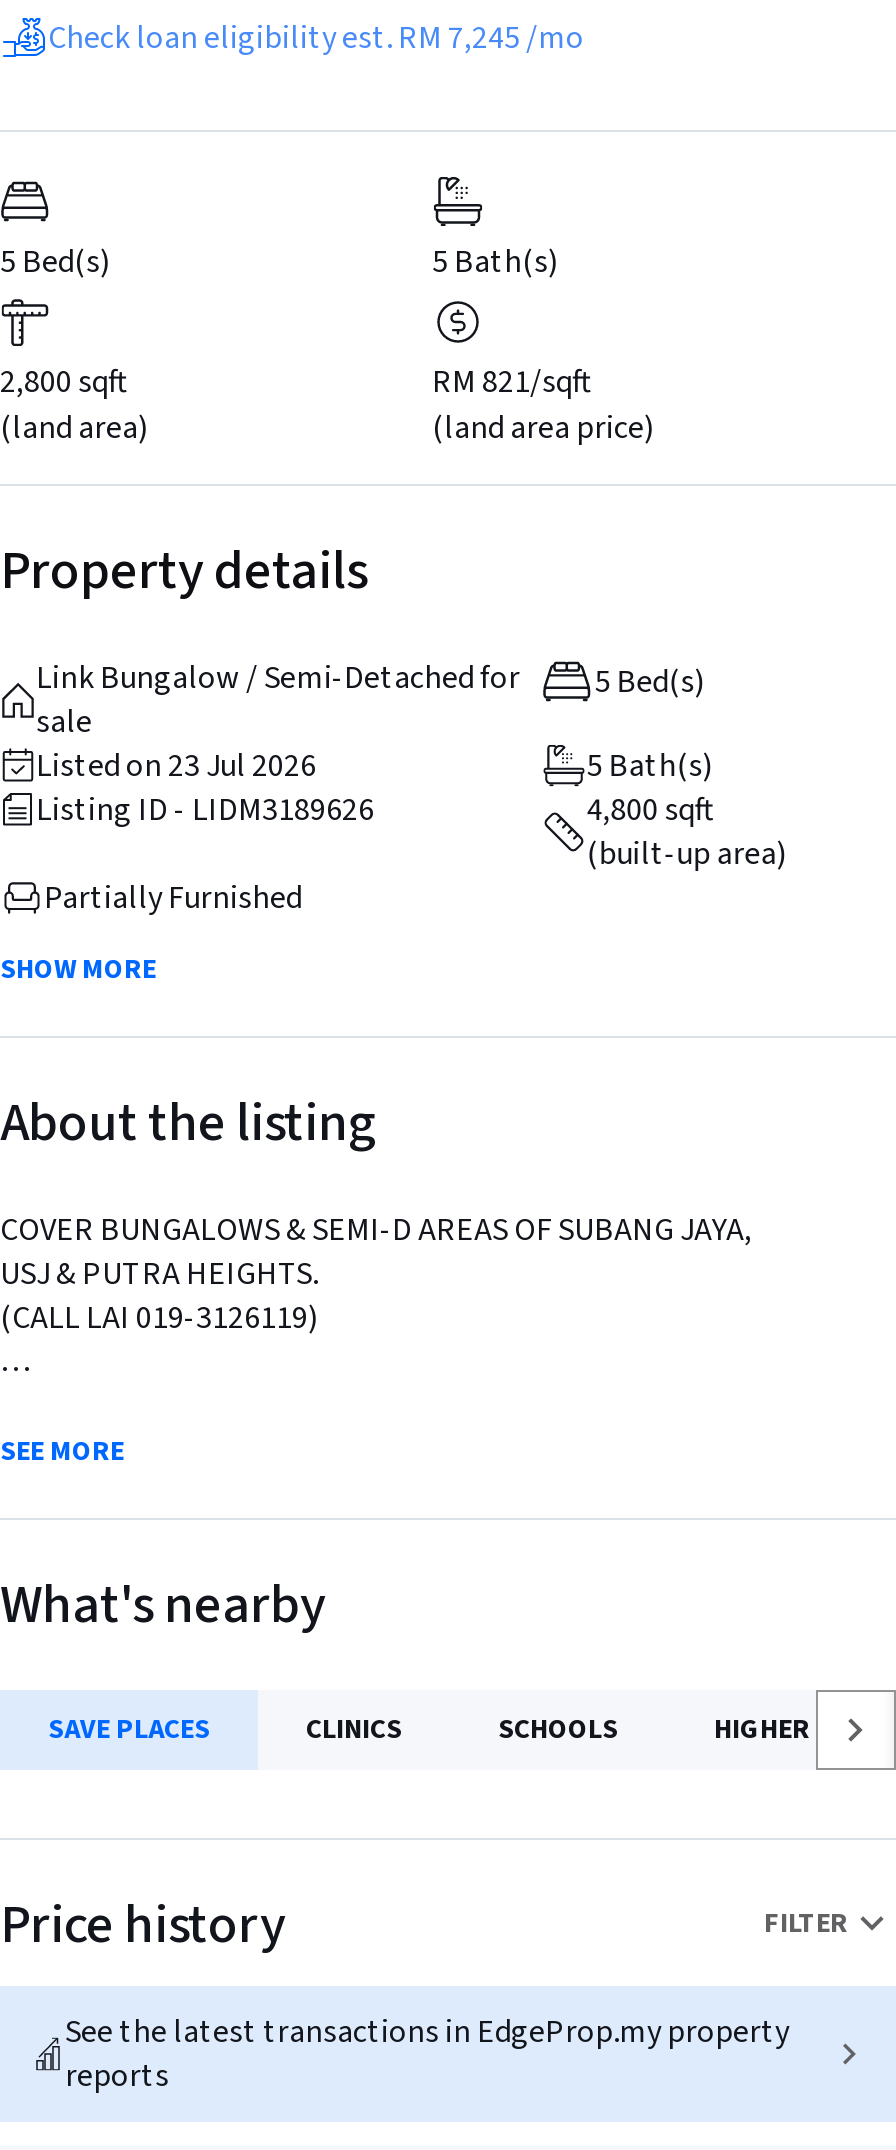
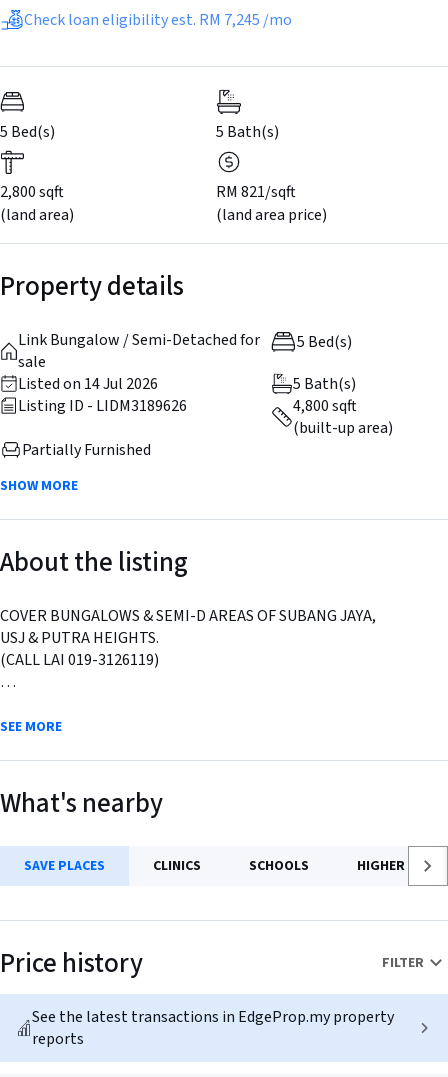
- Listed on 23 Jul 2026
+ Listed on 14 Jul 2026
